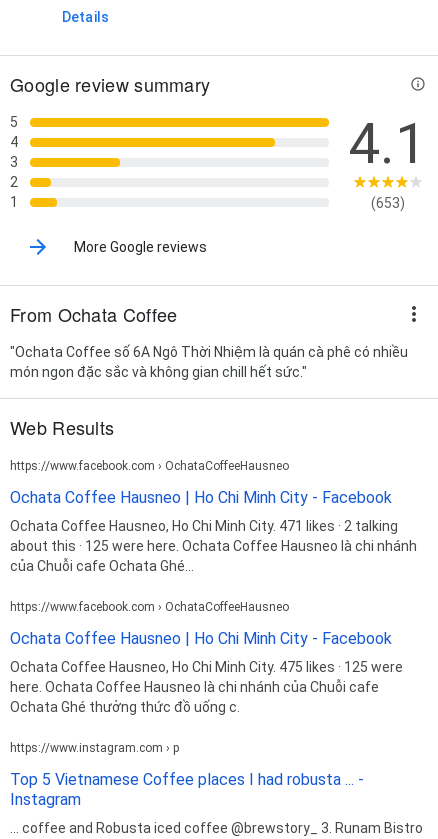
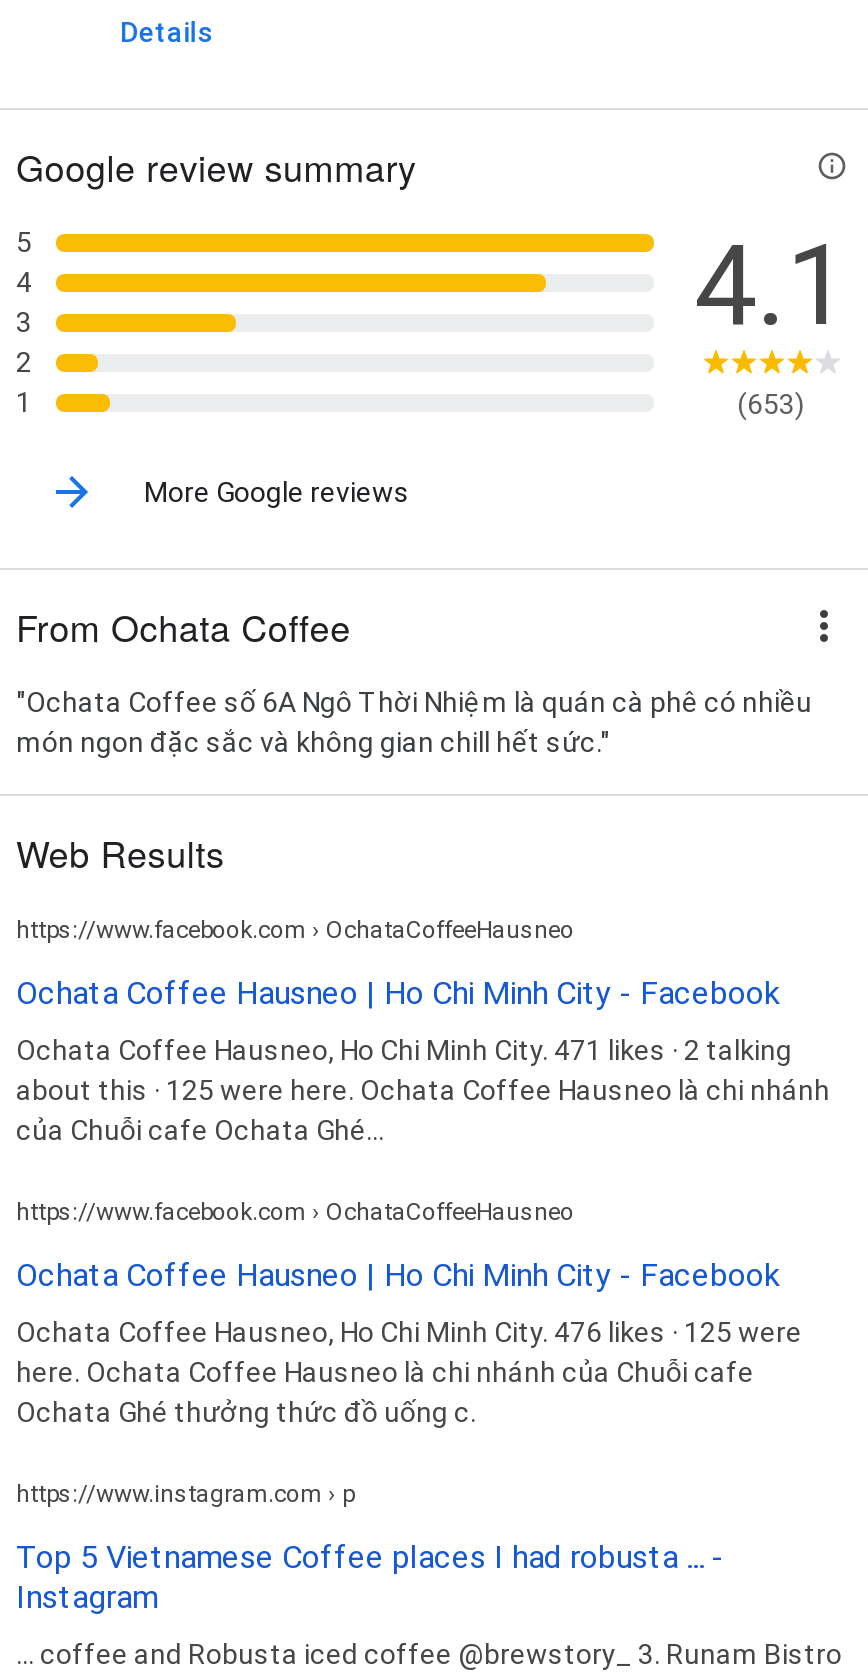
- Ochata Coffee Hausneo, Ho Chi Minh City. 475 likes · 125 were
+ Ochata Coffee Hausneo, Ho Chi Minh City. 476 likes · 125 were
